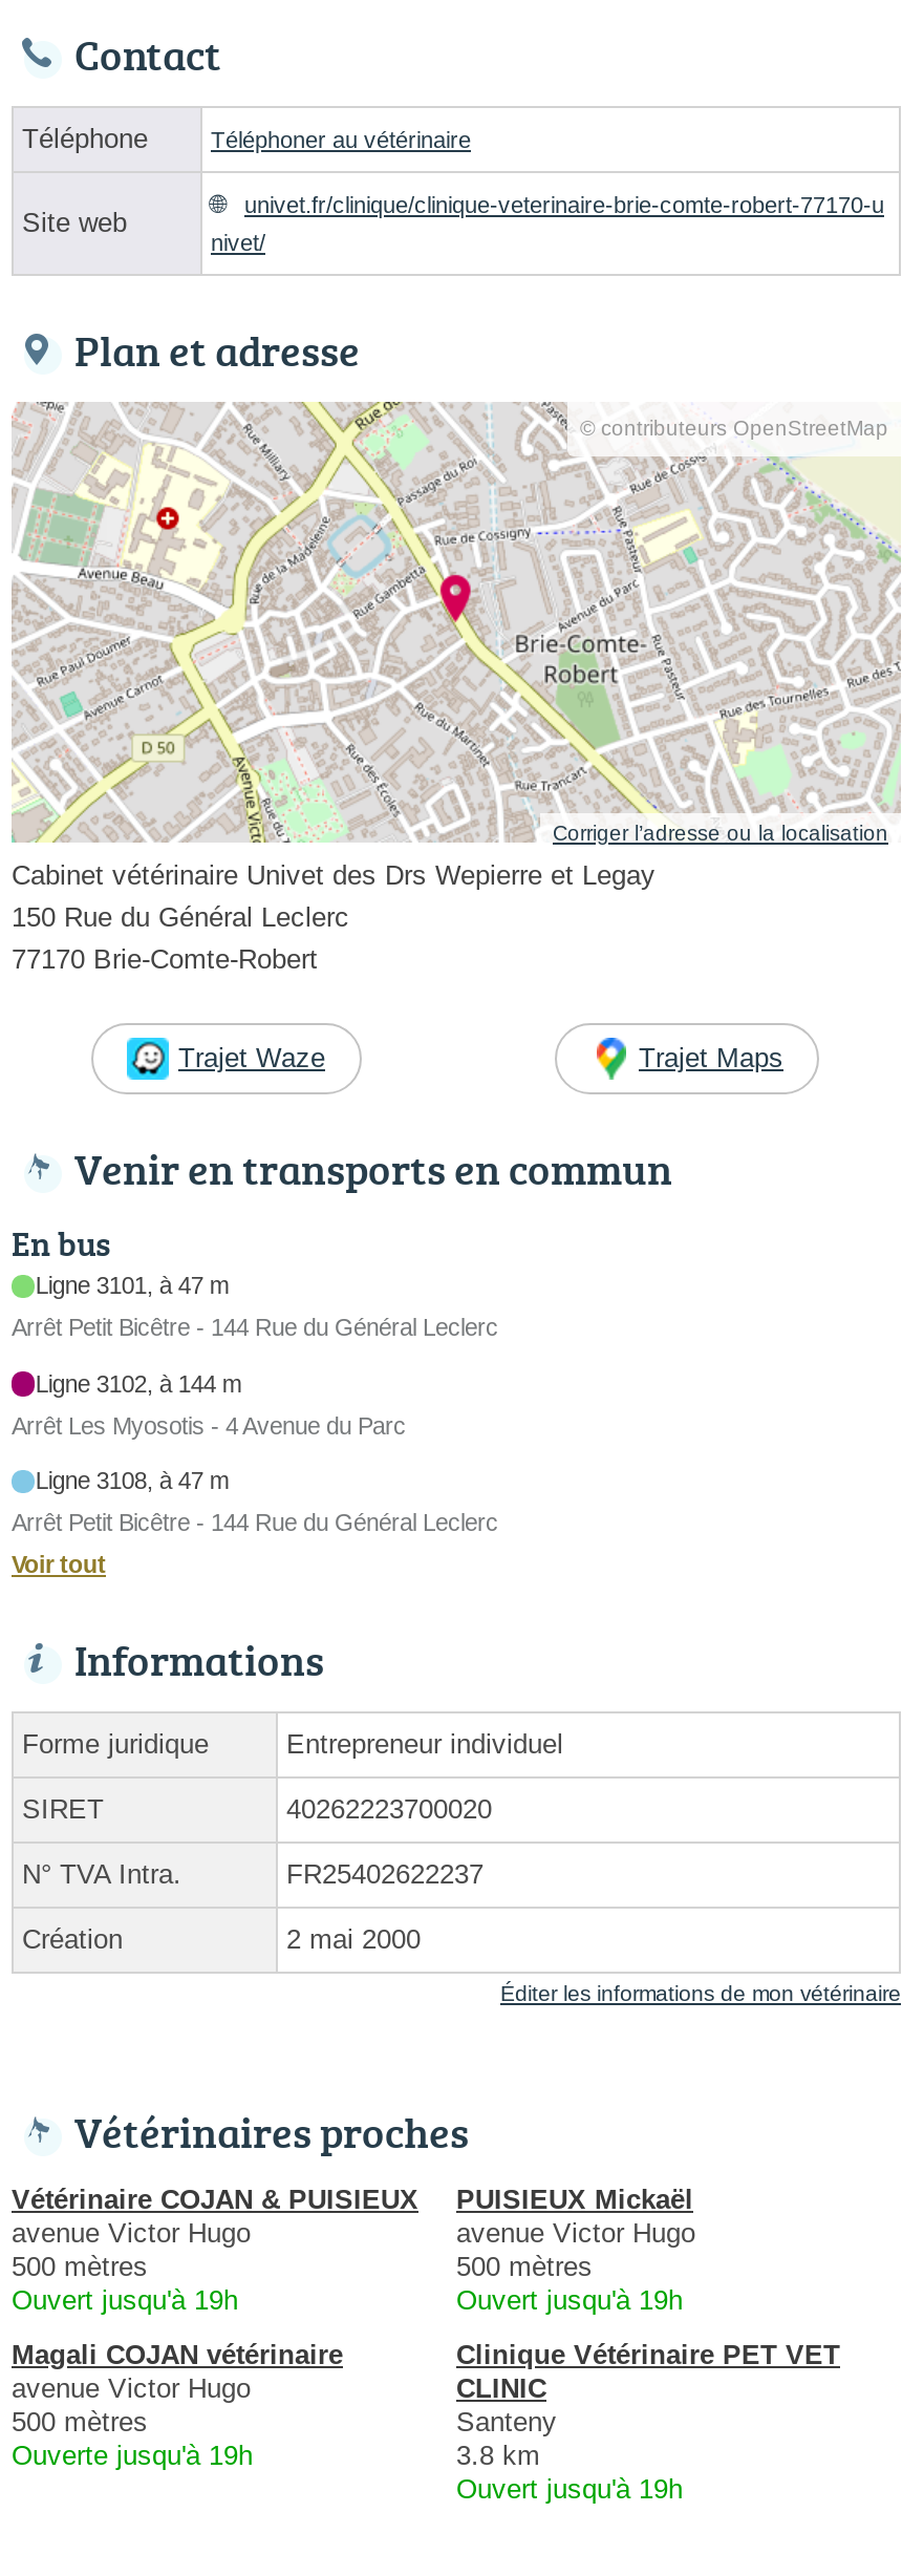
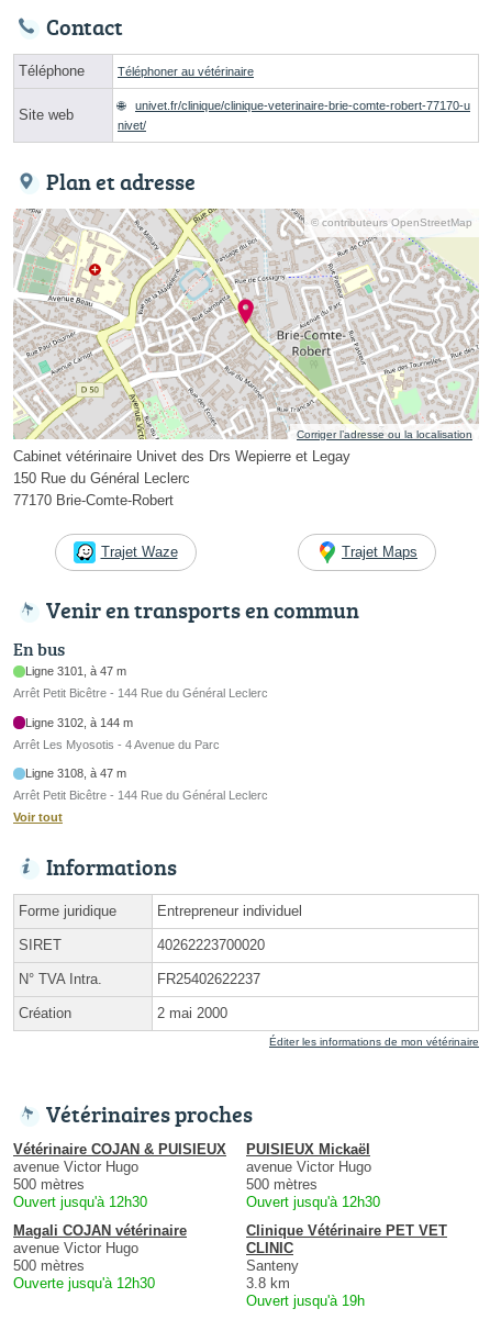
- Ouvert jusqu'à 19h
+ Ouvert jusqu'à 12h30

- Ouvert jusqu'à 19h
+ Ouvert jusqu'à 12h30

- Ouverte jusqu'à 19h
+ Ouverte jusqu'à 12h30
